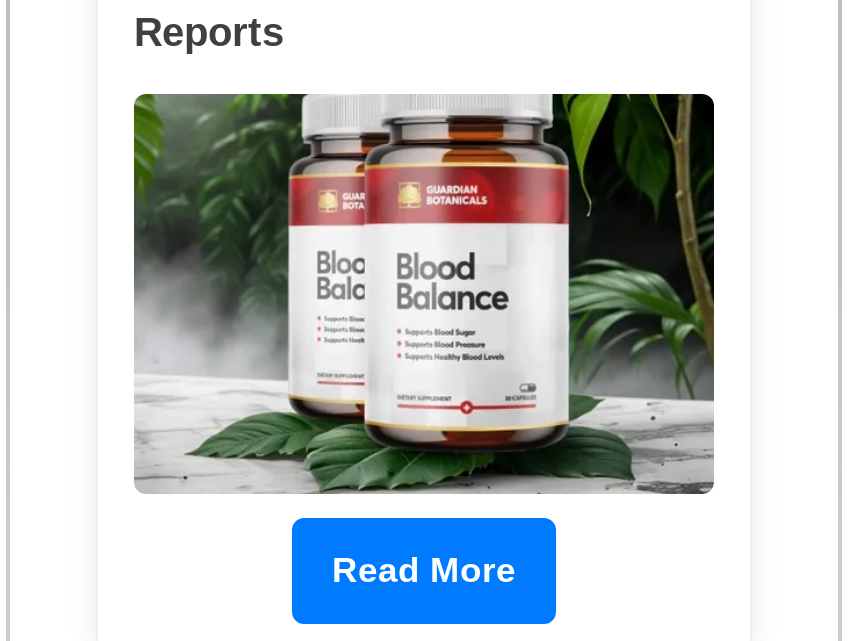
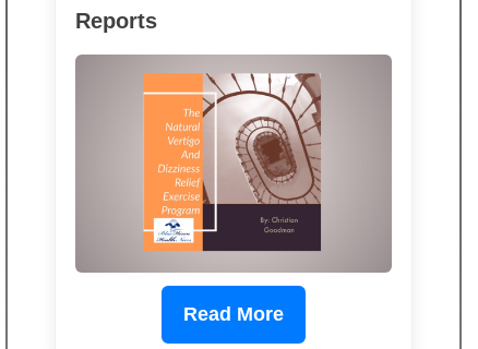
- [image]
+ [image]
